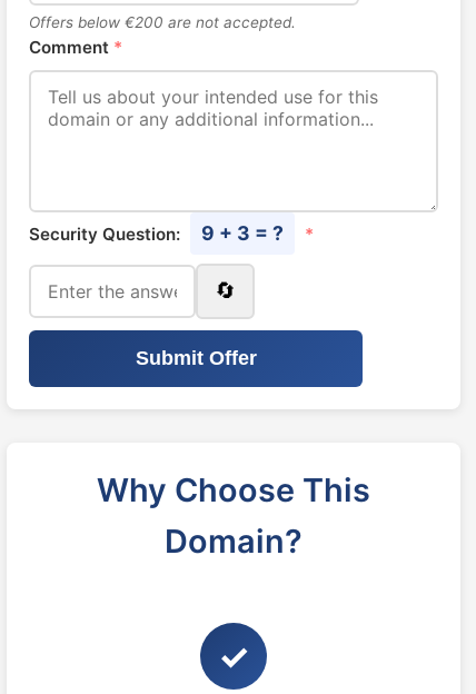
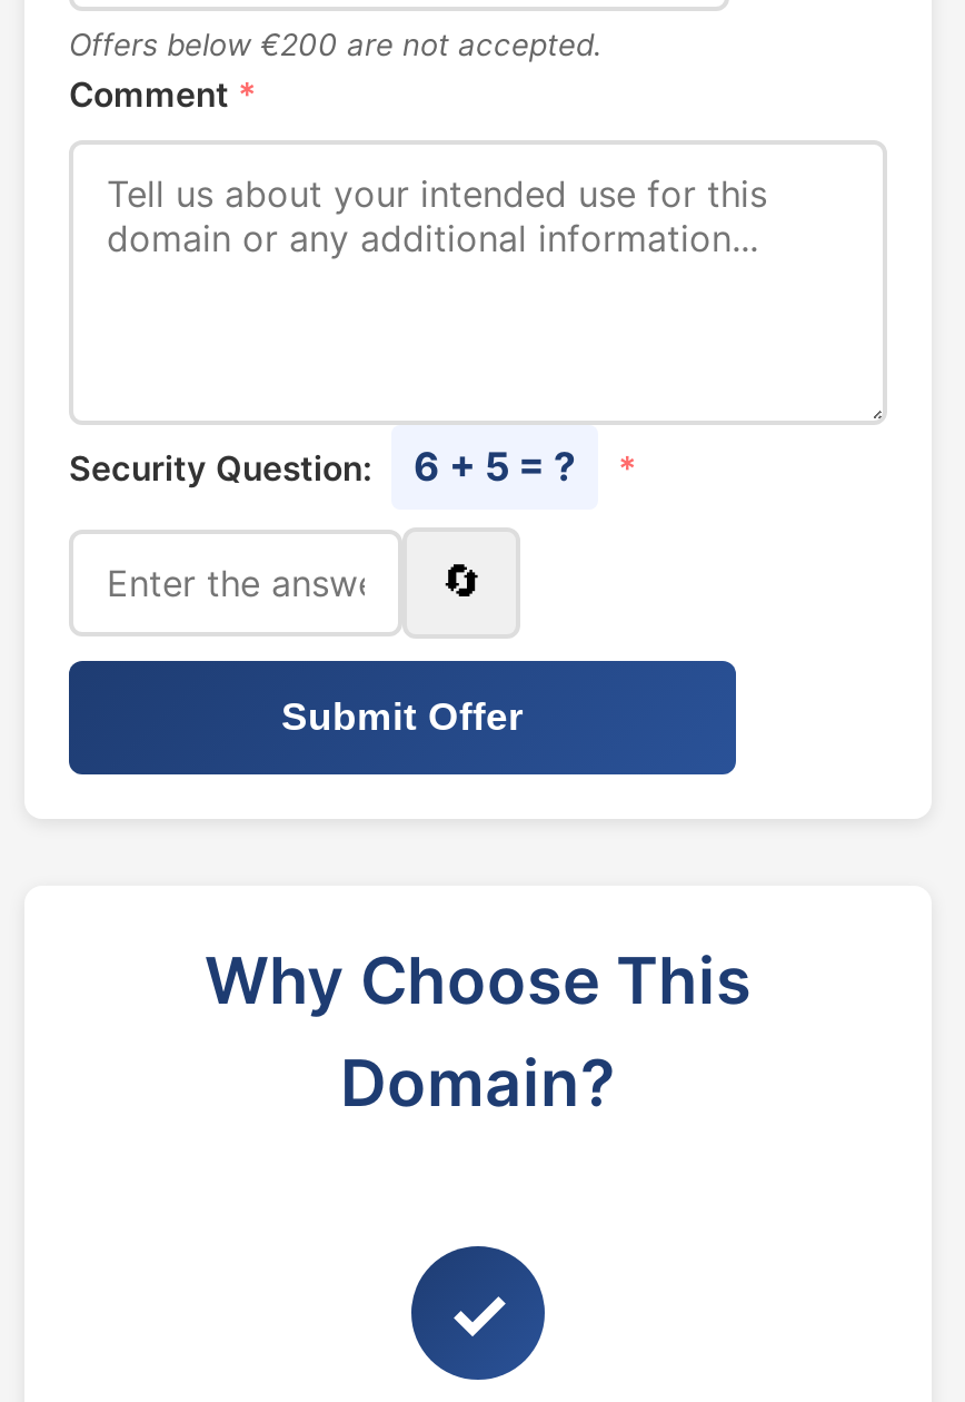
- 9 + 3 = ?
+ 6 + 5 = ?
